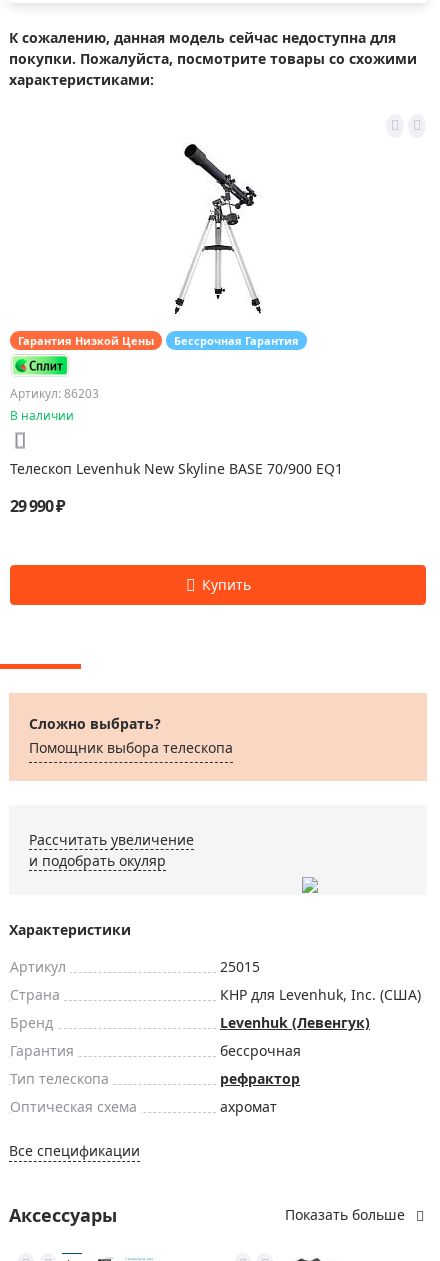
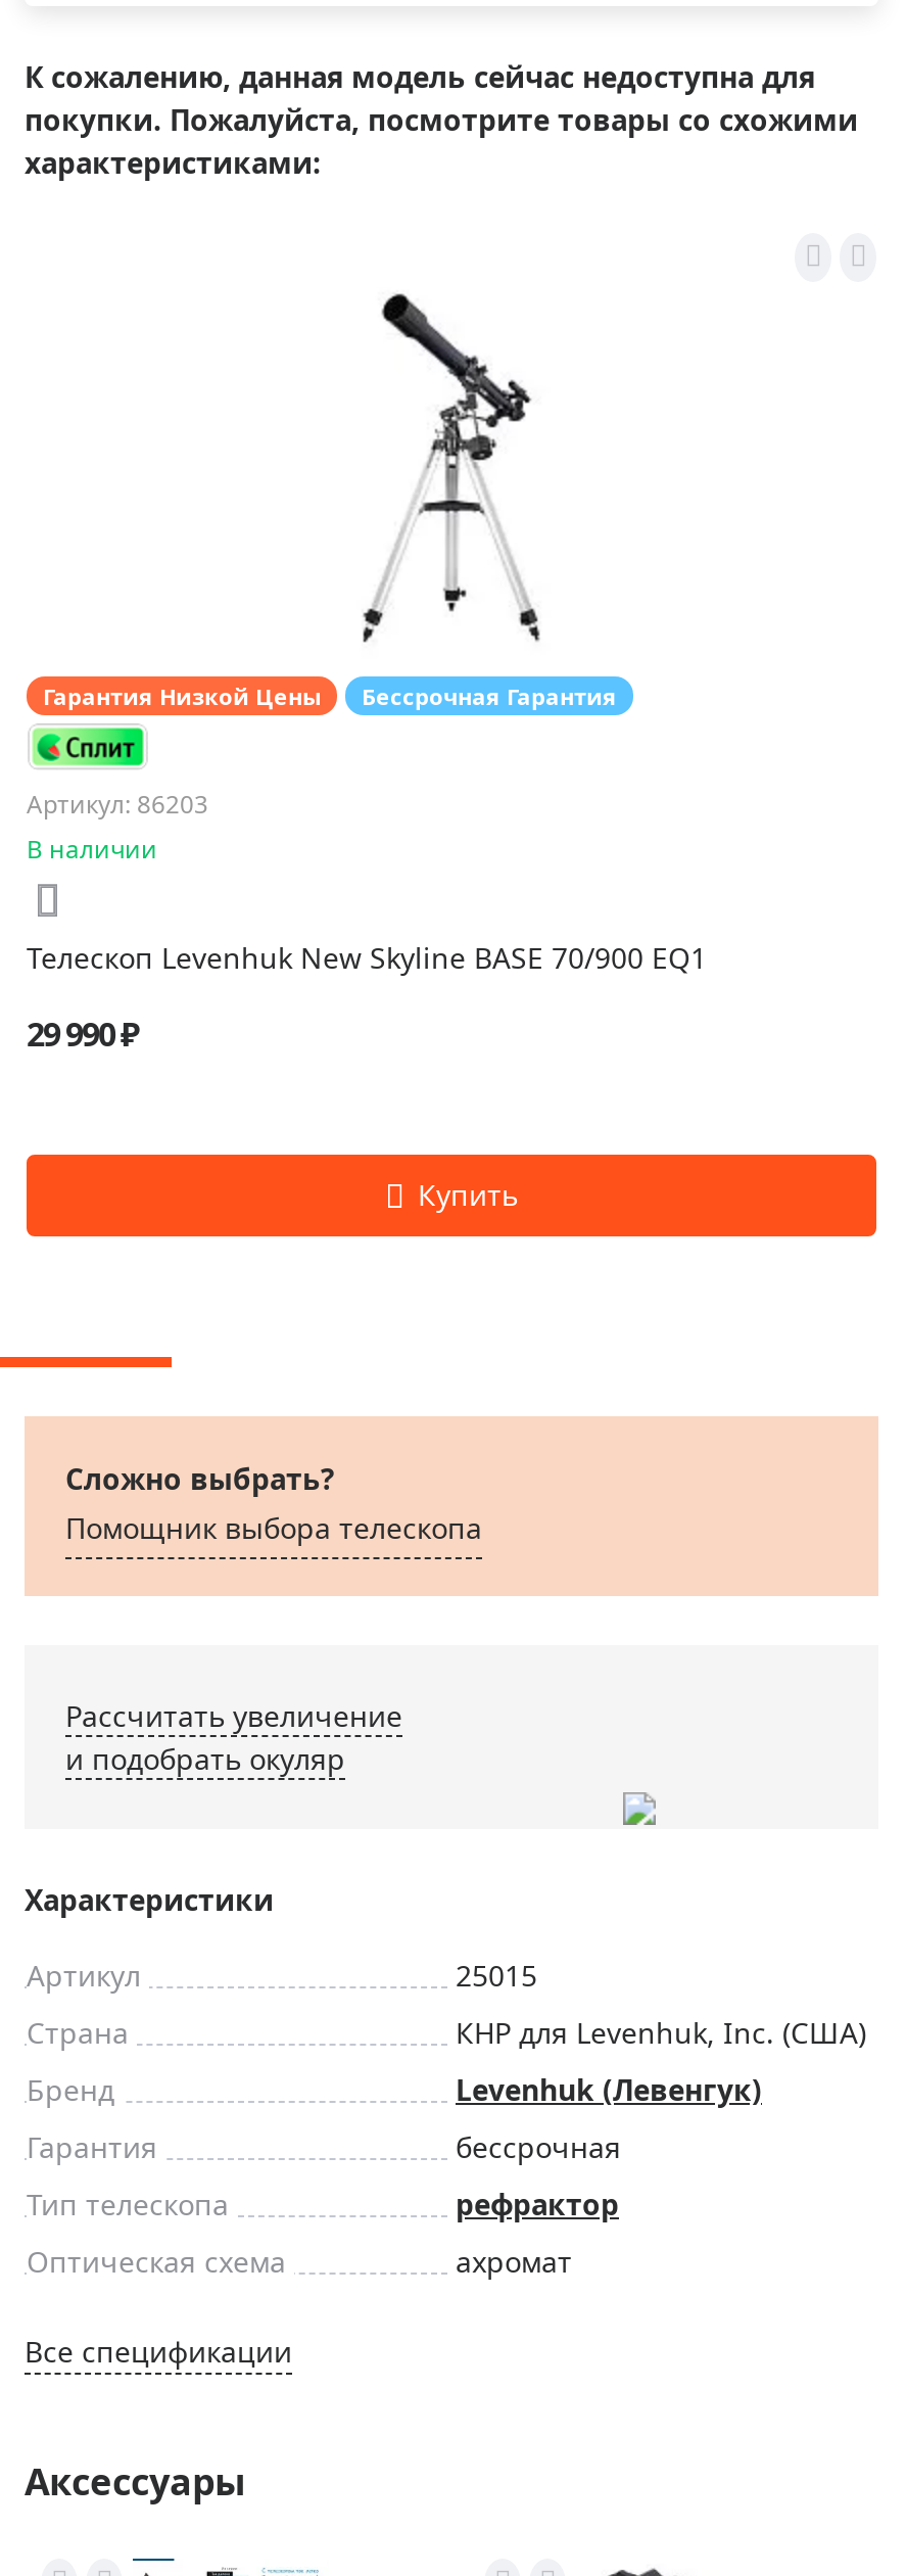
- Показать больше
